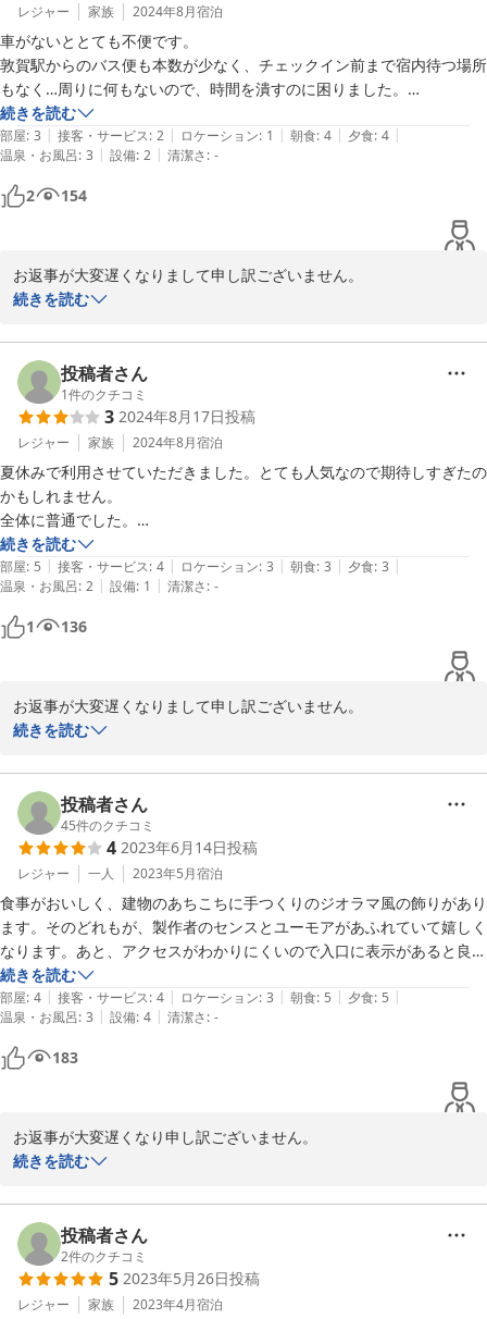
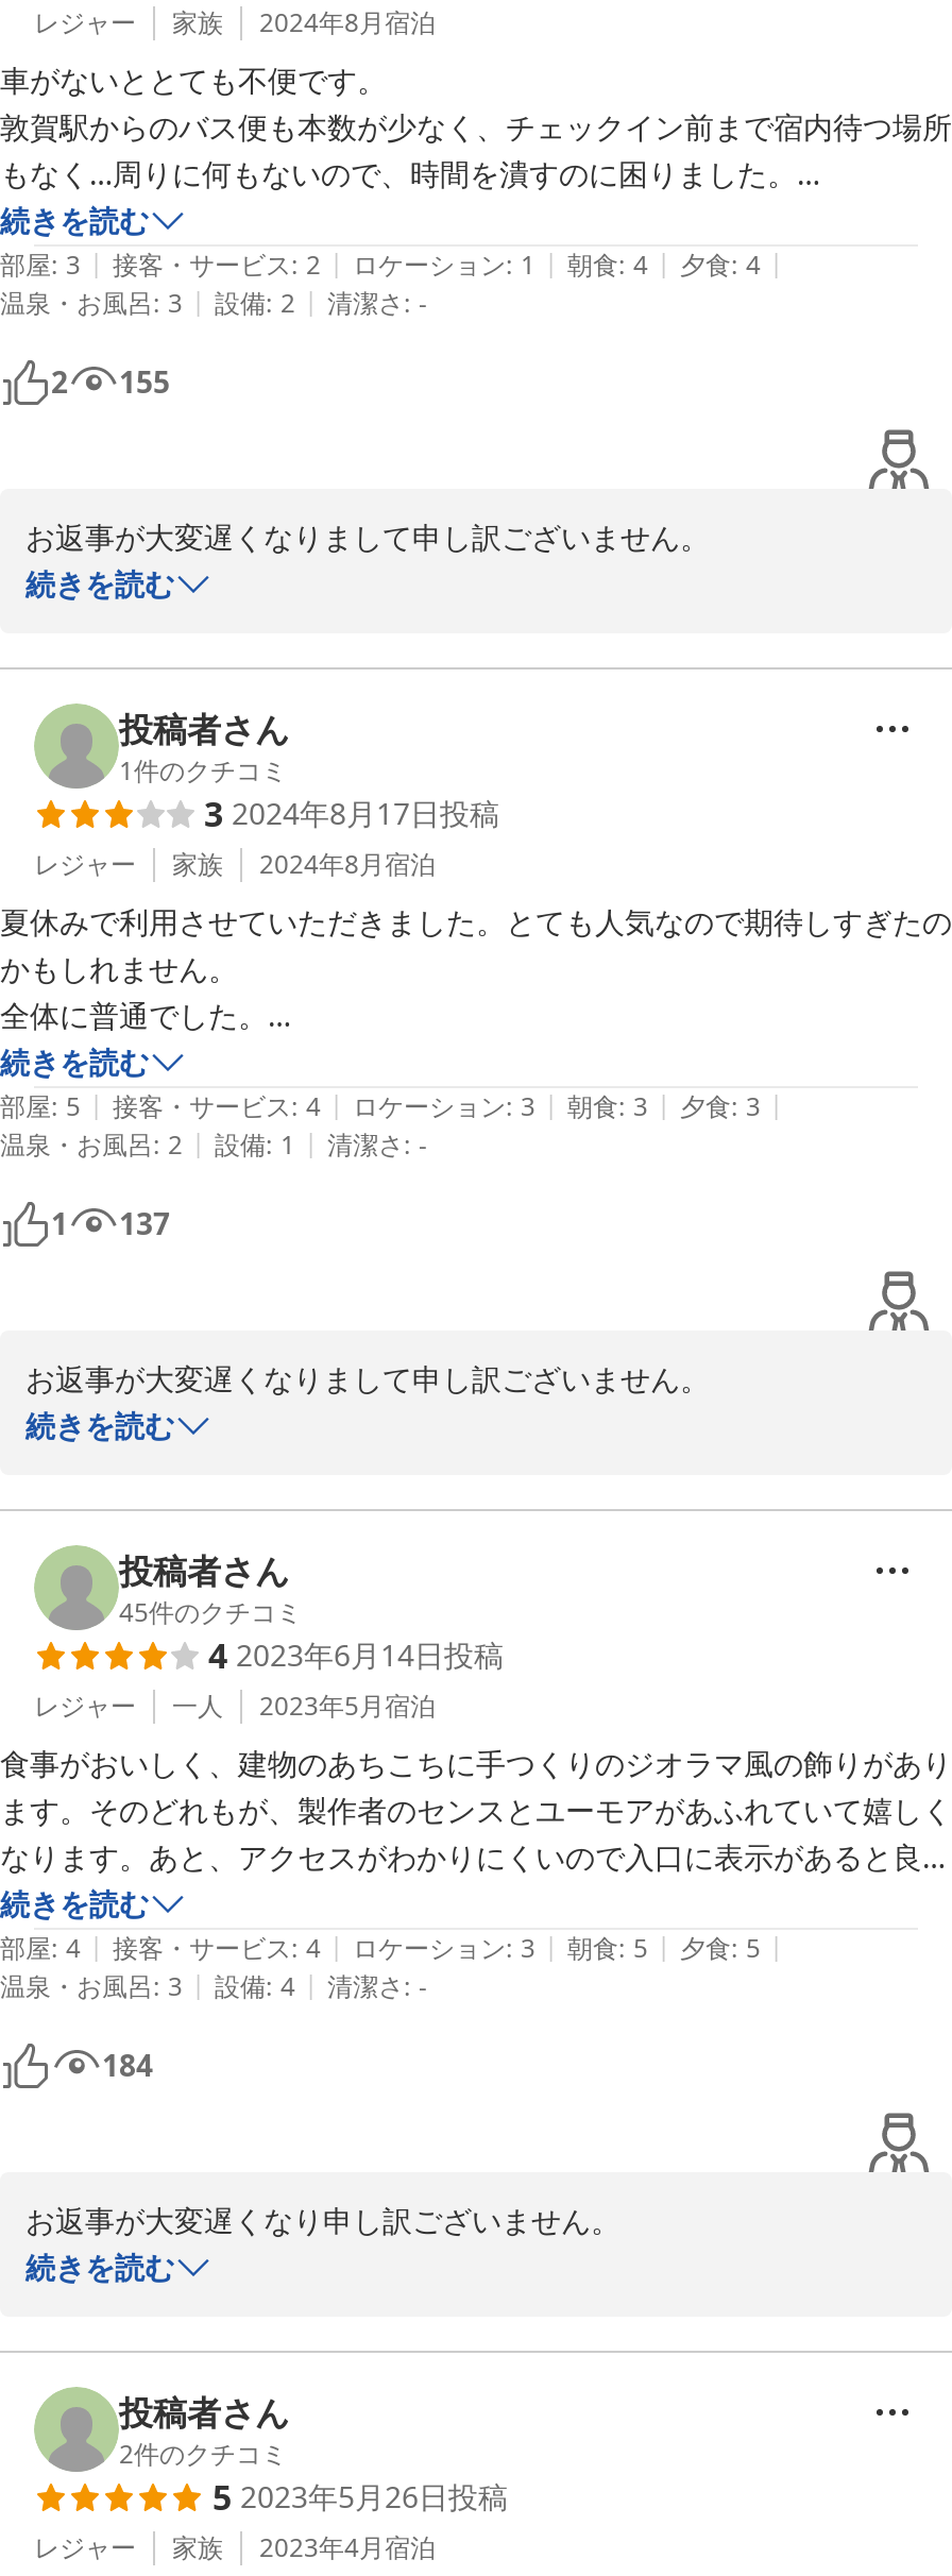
- 2 154
+ 2 155

- 1 136
+ 1 137

- 183
+ 184
